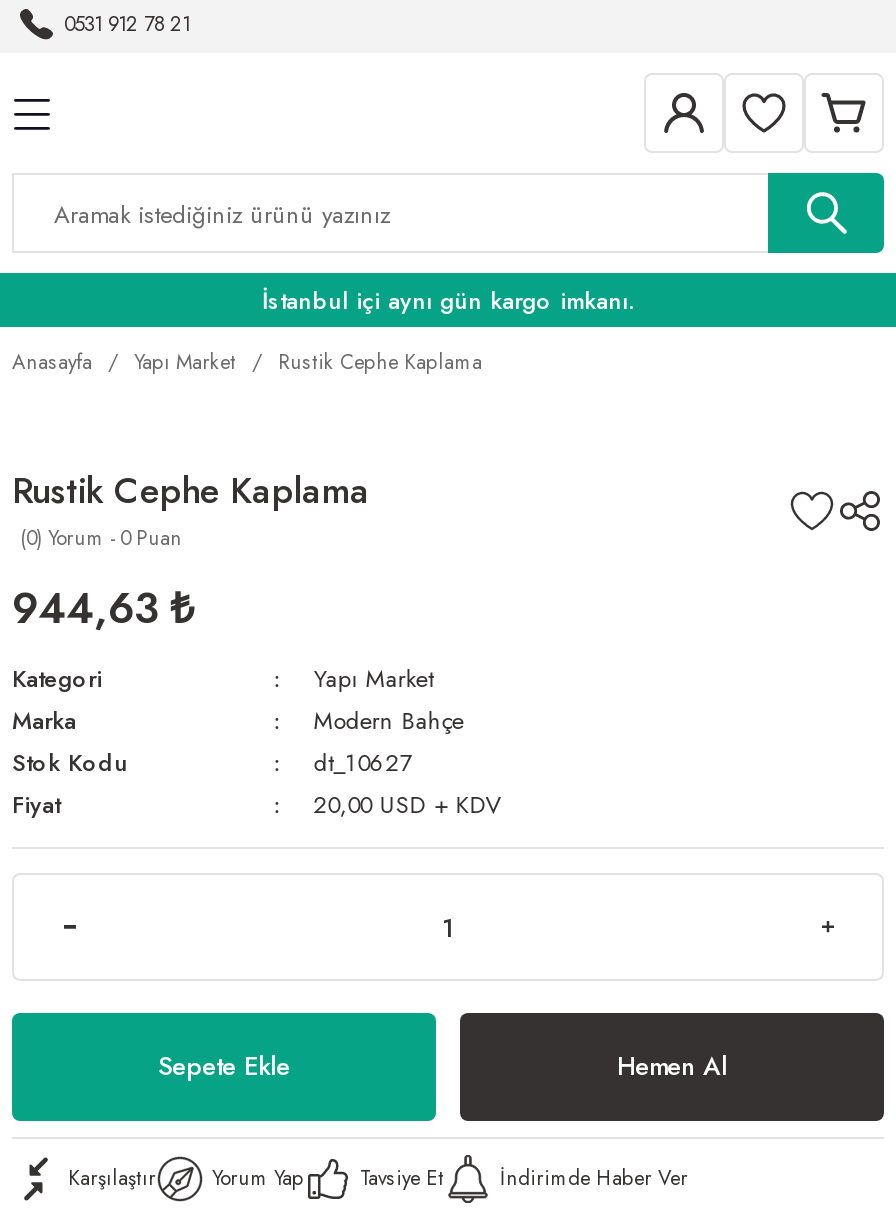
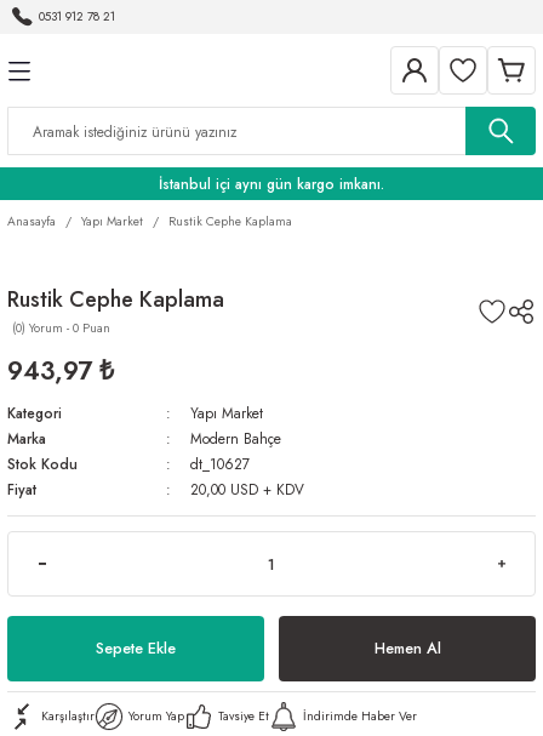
- 944,63 ₺
+ 943,97 ₺
